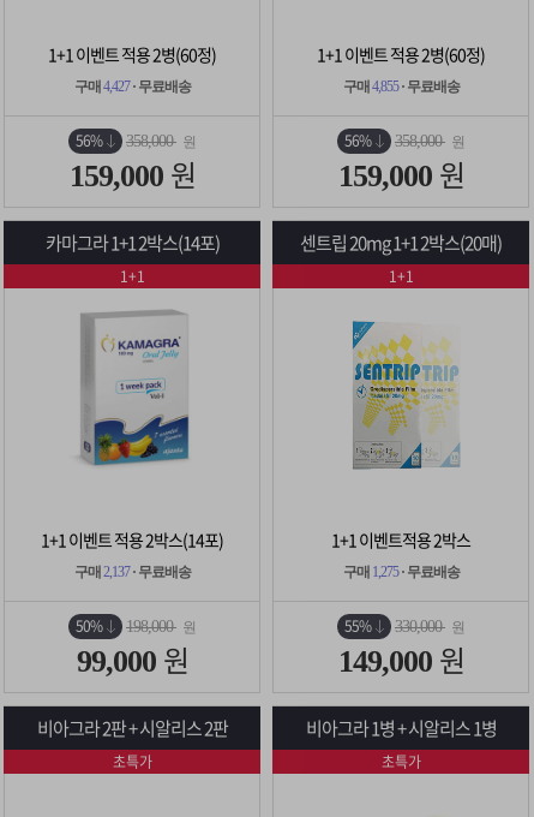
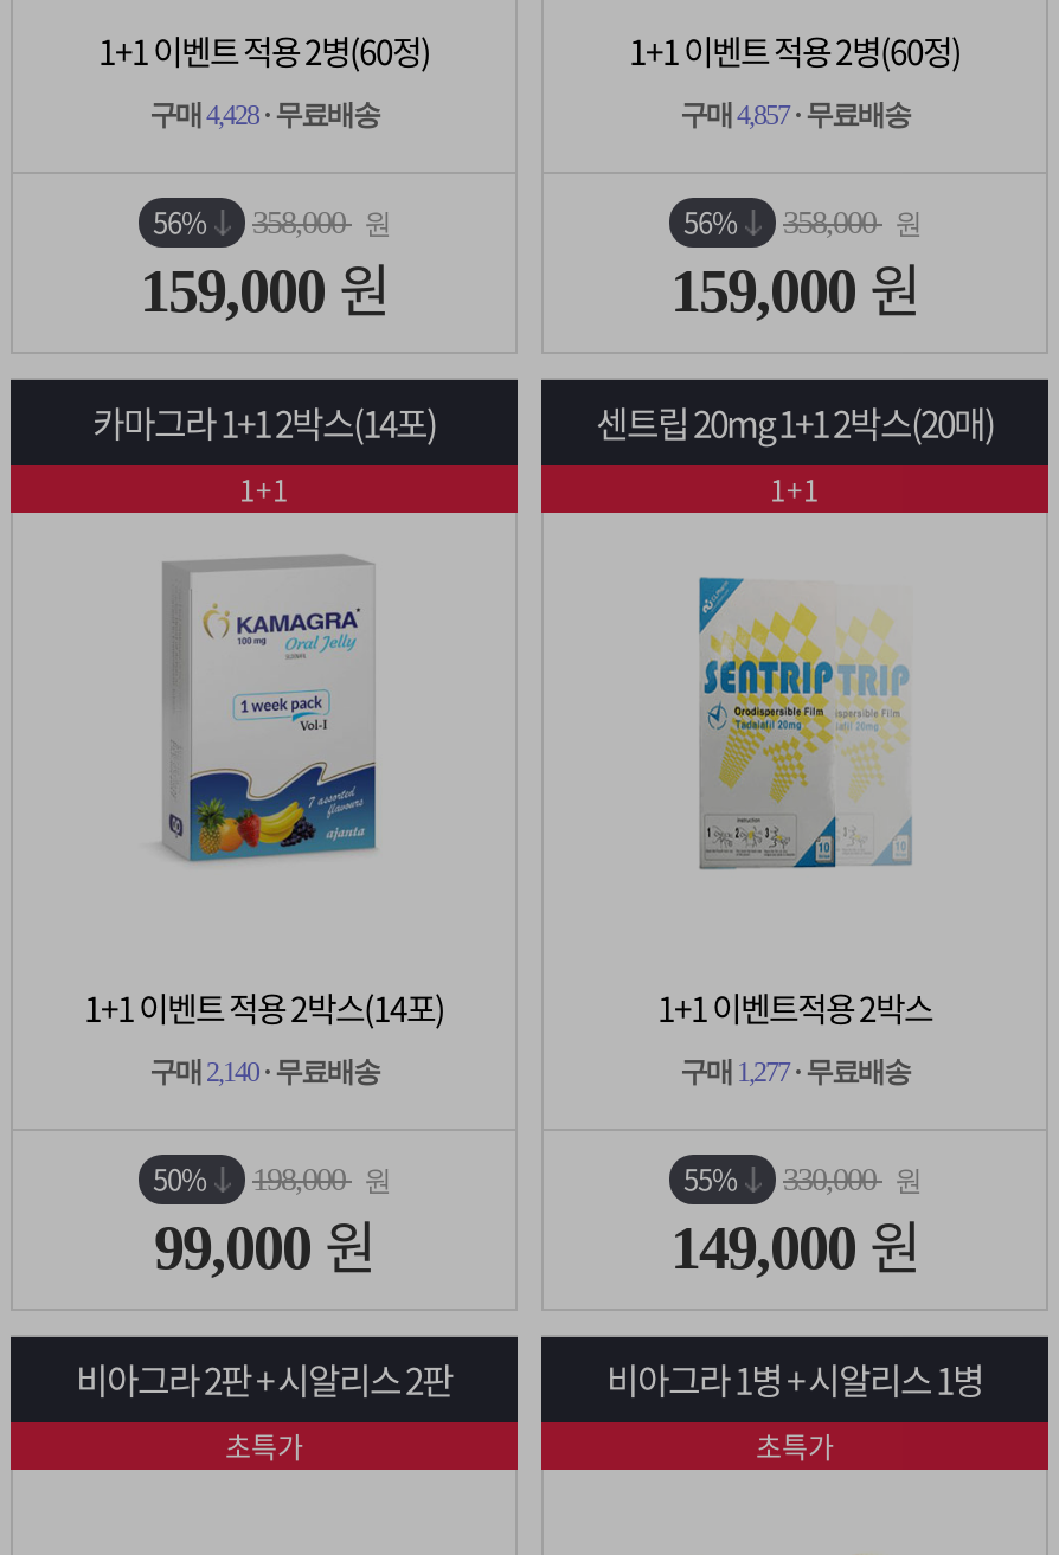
- 구매4,427 · 무료배송
+ 구매4,428 · 무료배송

- 구매4,855 · 무료배송
+ 구매4,857 · 무료배송

- 구매 2,137 · 무료배송
+ 구매 2,140 · 무료배송

- 구매 1,275 · 무료배송
+ 구매 1,277 · 무료배송
